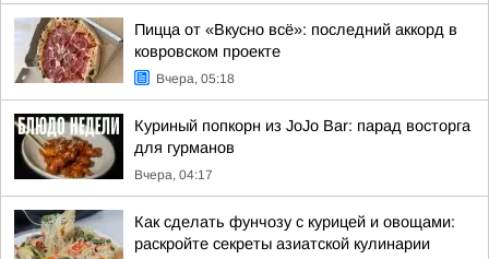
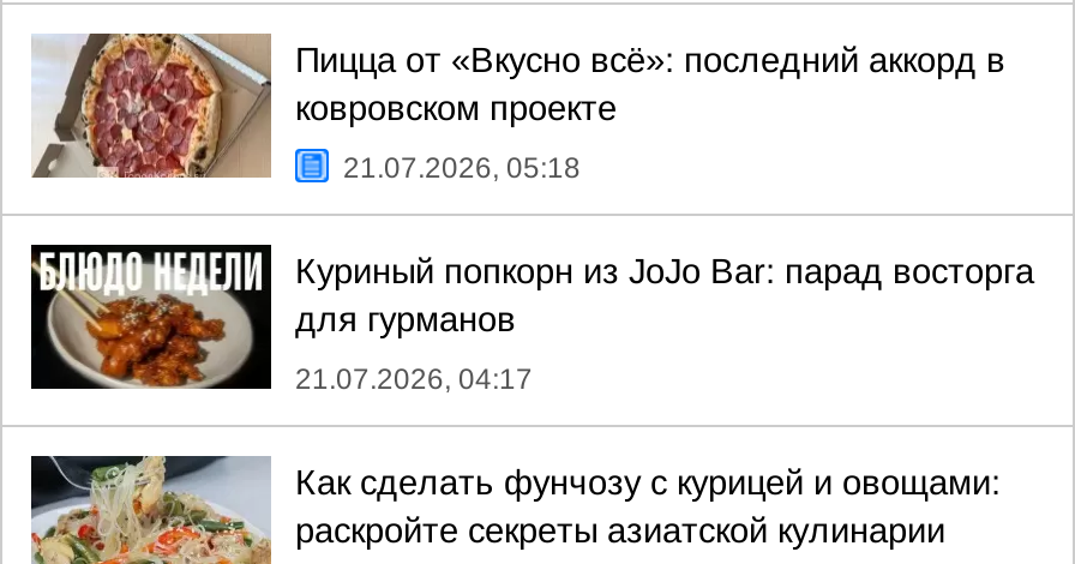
- Вчера, 05:18
+ 21.07.2026, 05:18

- Вчера, 04:17
+ 21.07.2026, 04:17
